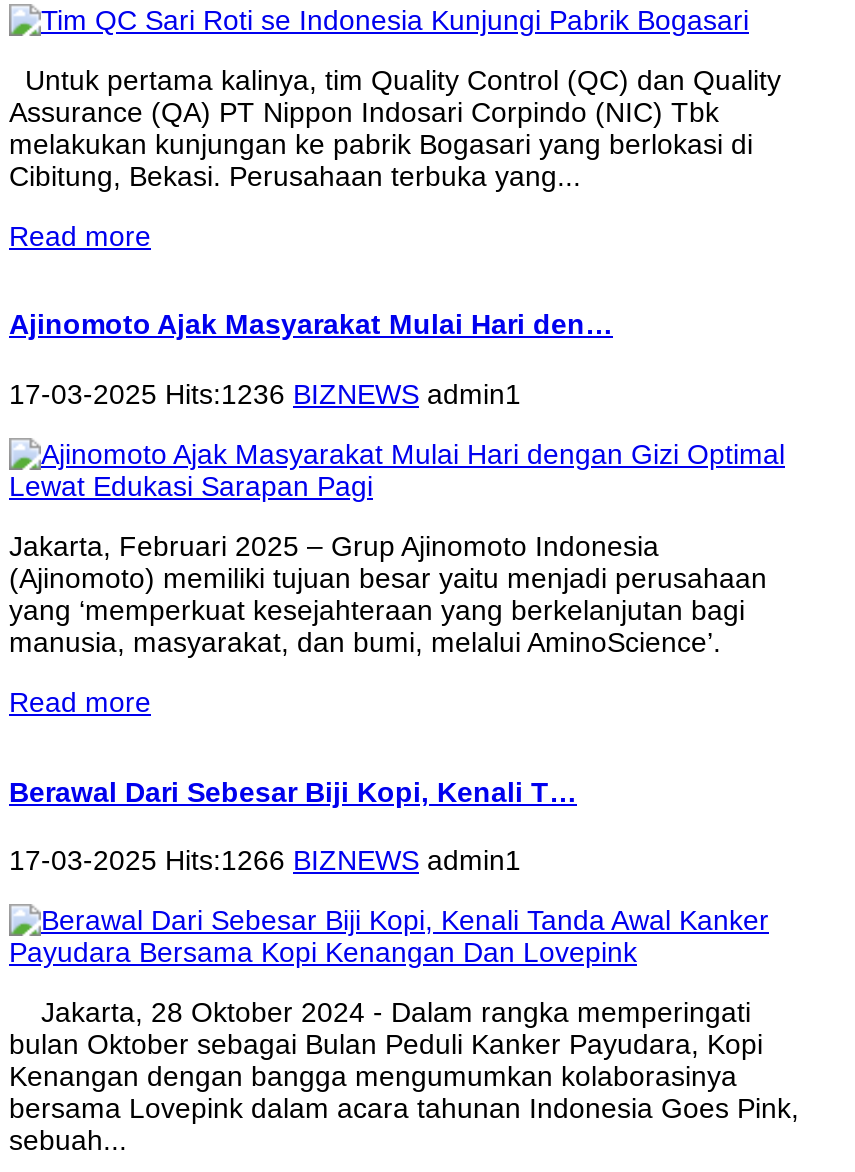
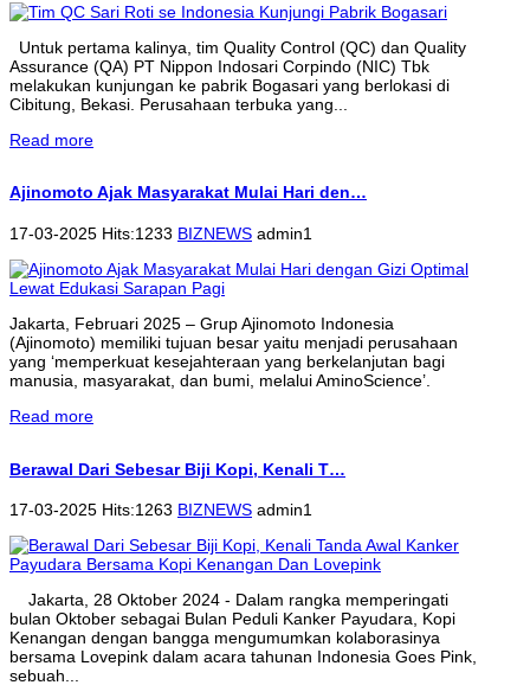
- 17-03-2025 Hits:1236 BIZNEWS admin1
+ 17-03-2025 Hits:1233 BIZNEWS admin1

- 17-03-2025 Hits:1266 BIZNEWS admin1
+ 17-03-2025 Hits:1263 BIZNEWS admin1
